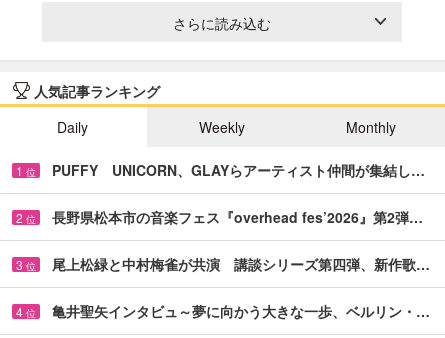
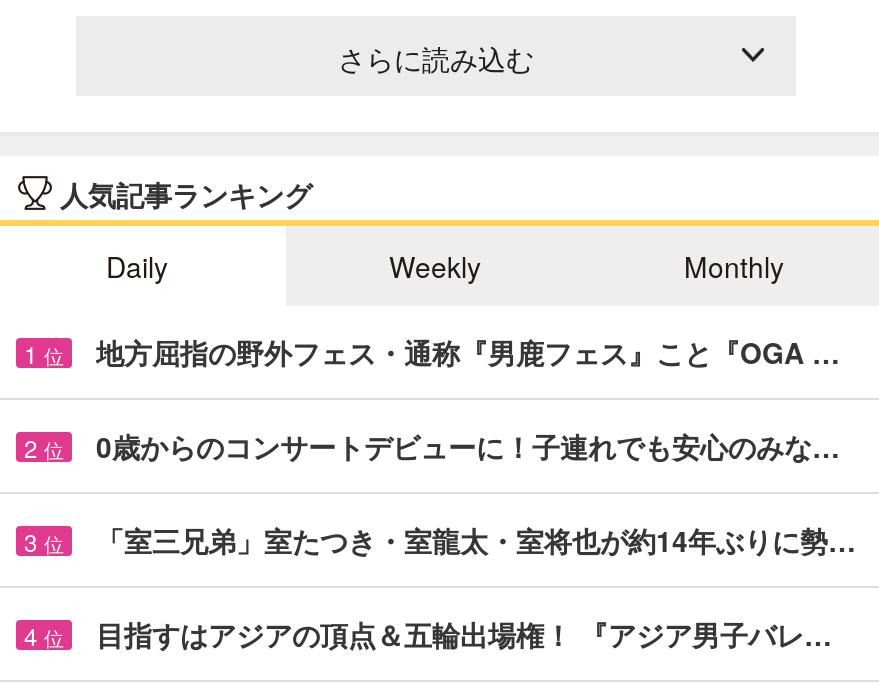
- PUFFY UNICORN、GLAYらアーティスト仲間が集結し…
+ 地方屈指の野外フェス・通称『男鹿フェス』こと『OGA …

- 長野県松本市の音楽フェス『overhead fes’2026』第2弾…
+ 0歳からのコンサートデビューに！子連れでも安心のみな…

- 尾上松緑と中村梅雀が共演 講談シリーズ第四弾、新作歌…
+ 「室三兄弟」室たつき・室龍太・室将也が約14年ぶりに勢…

- 亀井聖矢インタビュ～夢に向かう大きな一歩、ベルリン・…
+ 目指すはアジアの頂点＆五輪出場権！ 『アジア男子バレ…
